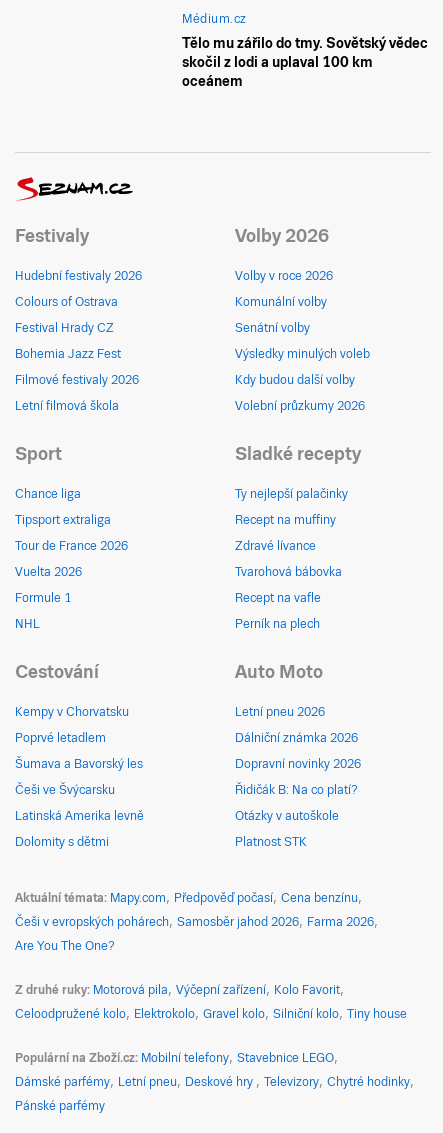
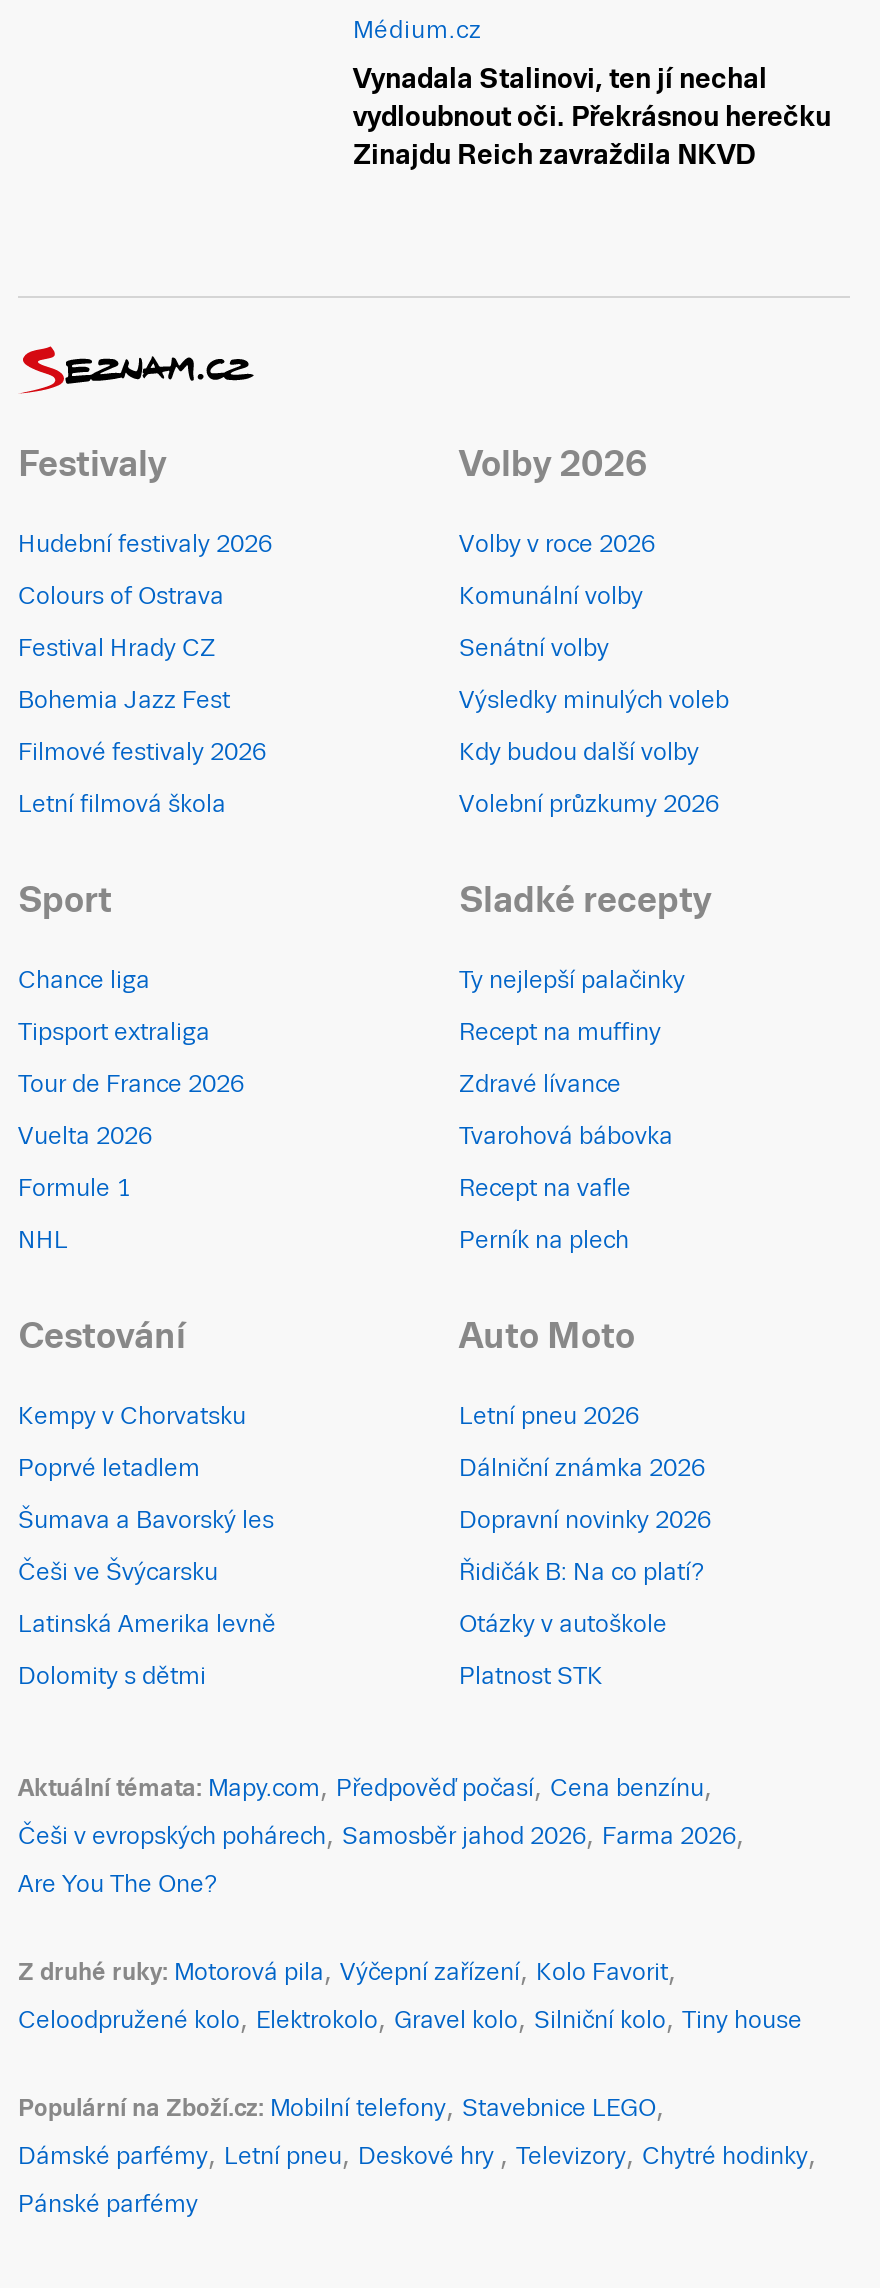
- Tělo mu zářilo do tmy. Sovětský vědec
- skočil z lodi a uplaval 100 km
- oceánem
+ Vynadala Stalinovi, ten jí nechal
+ vydloubnout oči. Překrásnou herečku
+ Zinajdu Reich zavraždila NKVD
